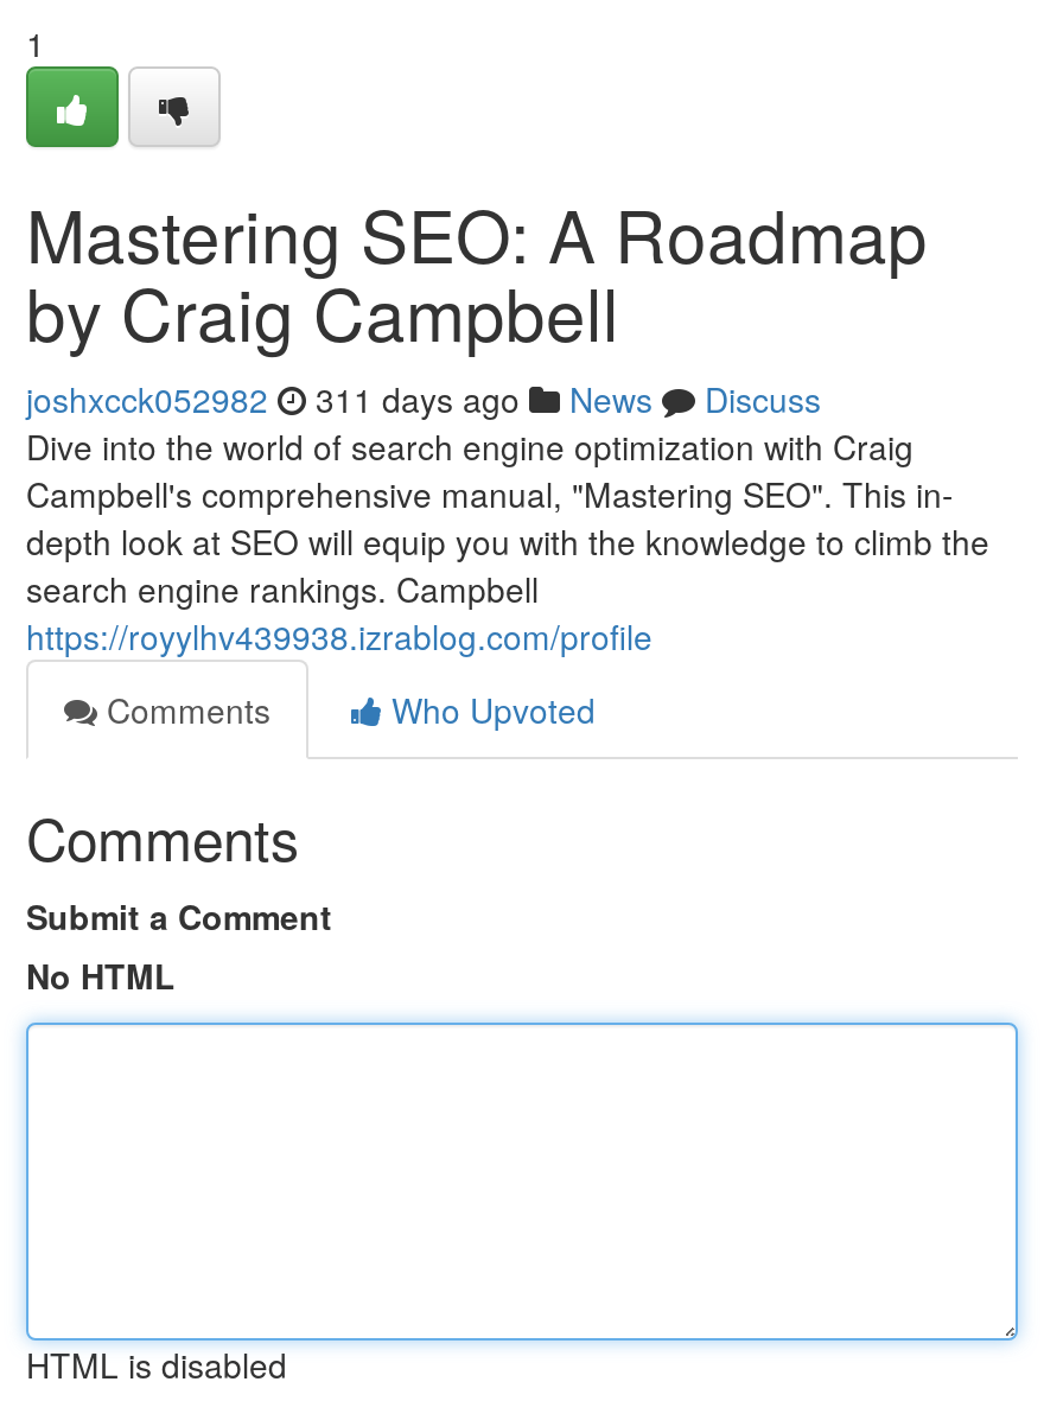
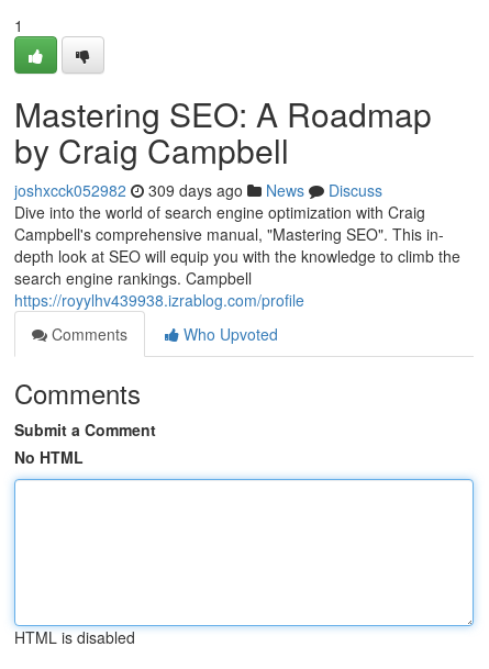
- joshxcck052982 311 days ago News Discuss
+ joshxcck052982 309 days ago News Discuss
